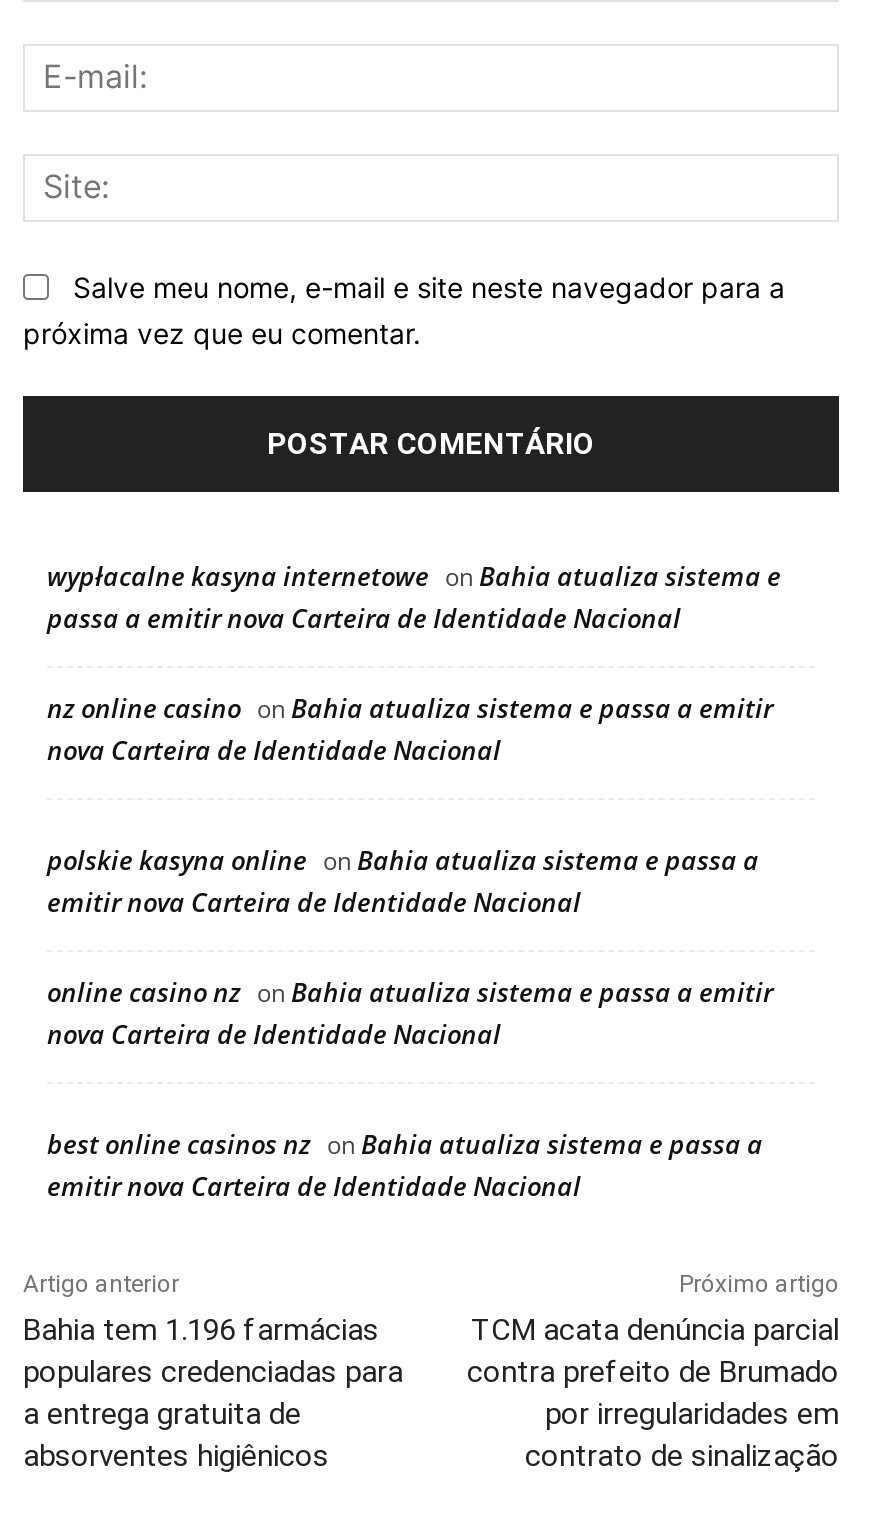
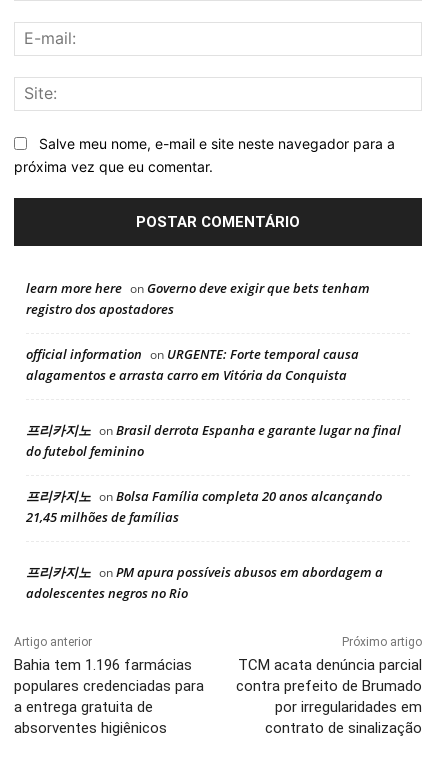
- wypłacalne kasyna internetowe on Bahia atualiza sistema e
- passa a emitir nova Carteira de Identidade Nacional
+ learn more here on Governo deve exigir que bets tenham
+ registro dos apostadores

- nz online casino on Bahia atualiza sistema e passa a emitir
- nova Carteira de Identidade Nacional
+ official information on URGENTE: Forte temporal causa
+ alagamentos e arrasta carro em Vitória da Conquista

- polskie kasyna online on Bahia atualiza sistema e passa a
- emitir nova Carteira de Identidade Nacional
+ 프리카지노 on Brasil derrota Espanha e garante lugar na final
+ do futebol feminino

- online casino nz on Bahia atualiza sistema e passa a emitir
- nova Carteira de Identidade Nacional
+ 프리카지노 on Bolsa Família completa 20 anos alcançando
+ 21,45 milhões de famílias

- best online casinos nz on Bahia atualiza sistema e passa a
- emitir nova Carteira de Identidade Nacional
+ 프리카지노 on PM apura possíveis abusos em abordagem a
+ adolescentes negros no Rio
